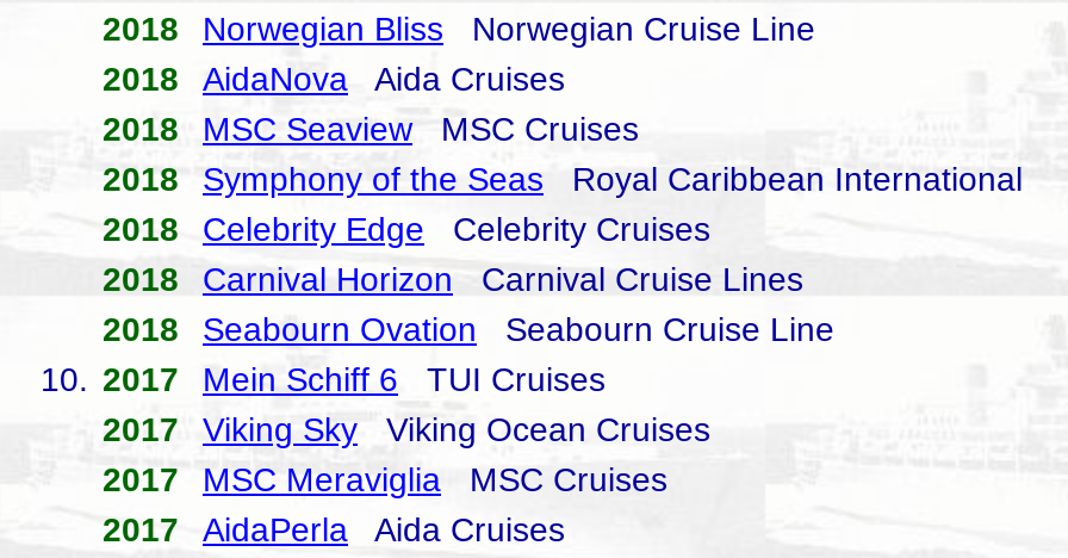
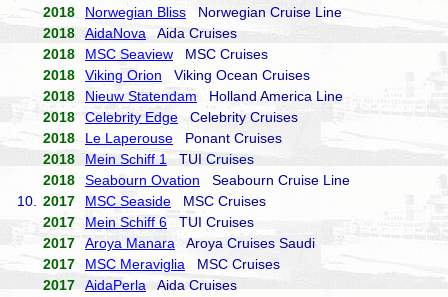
- Symphony of the Seas Royal Caribbean International
+ Viking Orion Viking Ocean Cruises
+ 2018
+ Nieuw Statendam Holland America Line

- Carnival Horizon Carnival Cruise Lines
+ Le Laperouse Ponant Cruises
+ 2018
+ Mein Schiff 1 TUI Cruises

+ MSC Seaside MSC Cruises
+ 2017

- Viking Sky Viking Ocean Cruises
+ Aroya Manara Aroya Cruises Saudi
